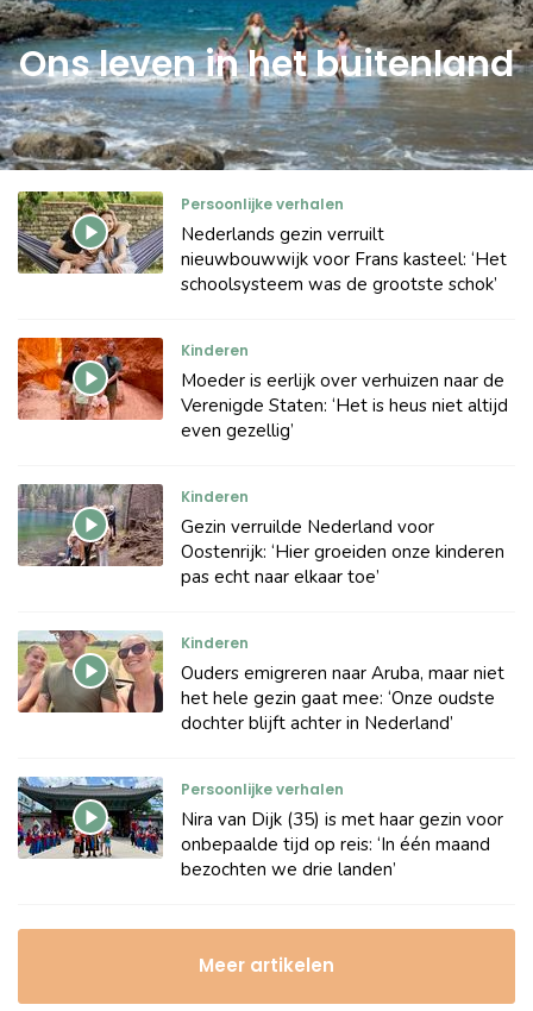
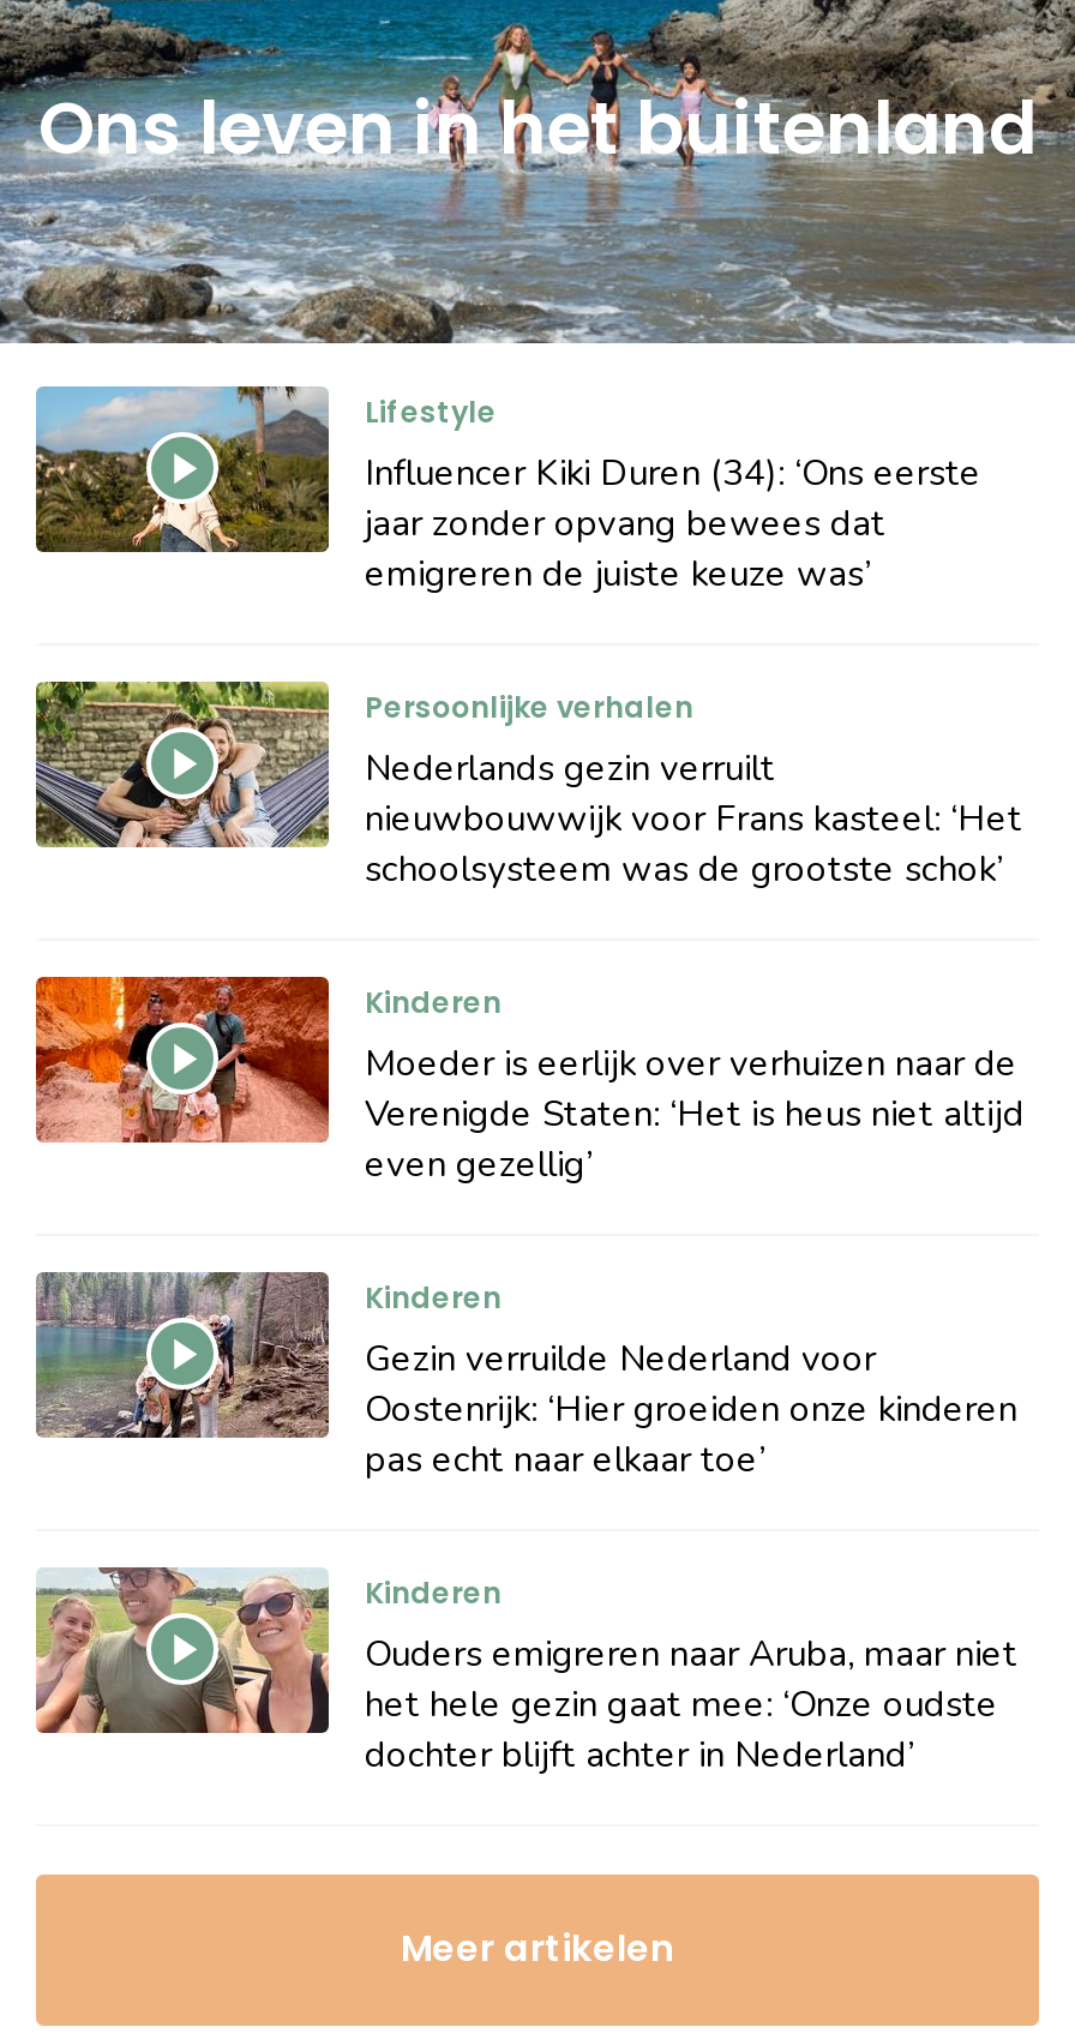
+ [image]
+ Lifestyle
+ Influencer Kiki Duren (34): ‘Ons eerste
+ jaar zonder opvang bewees dat
+ emigreren de juiste keuze was’

moved down: [image] | Persoonlijke verhalen | Nederlands gezin verruilt | ... | het hele gezin gaat mee: ‘Onze oudste | dochter blijft achter in Nederland’

- [image]
- Persoonlijke verhalen
- Nira van Dijk (35) is met haar gezin voor
- onbepaalde tijd op reis: ‘In één maand
- bezochten we drie landen’
